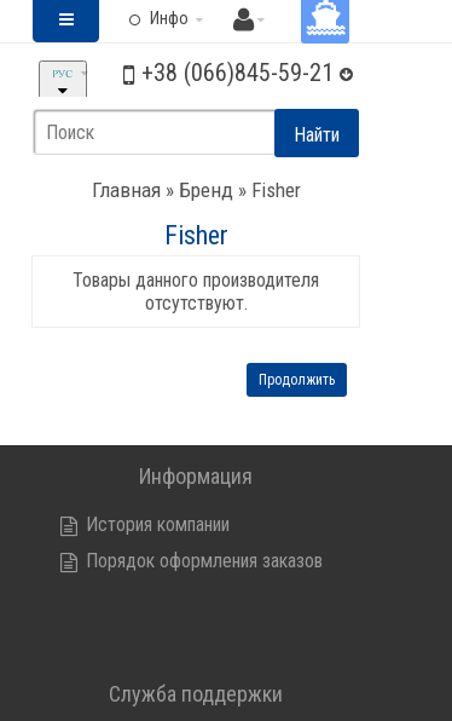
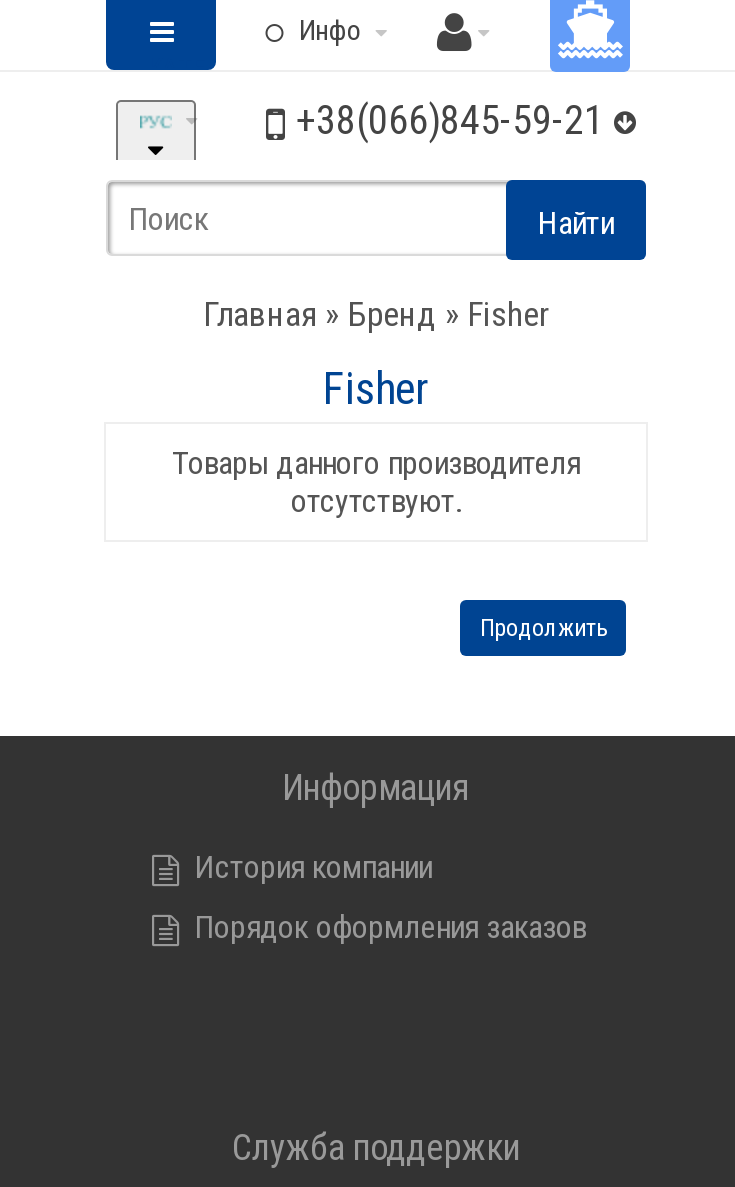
- +38 (066)845-59-21
+ +38(066)845-59-21
